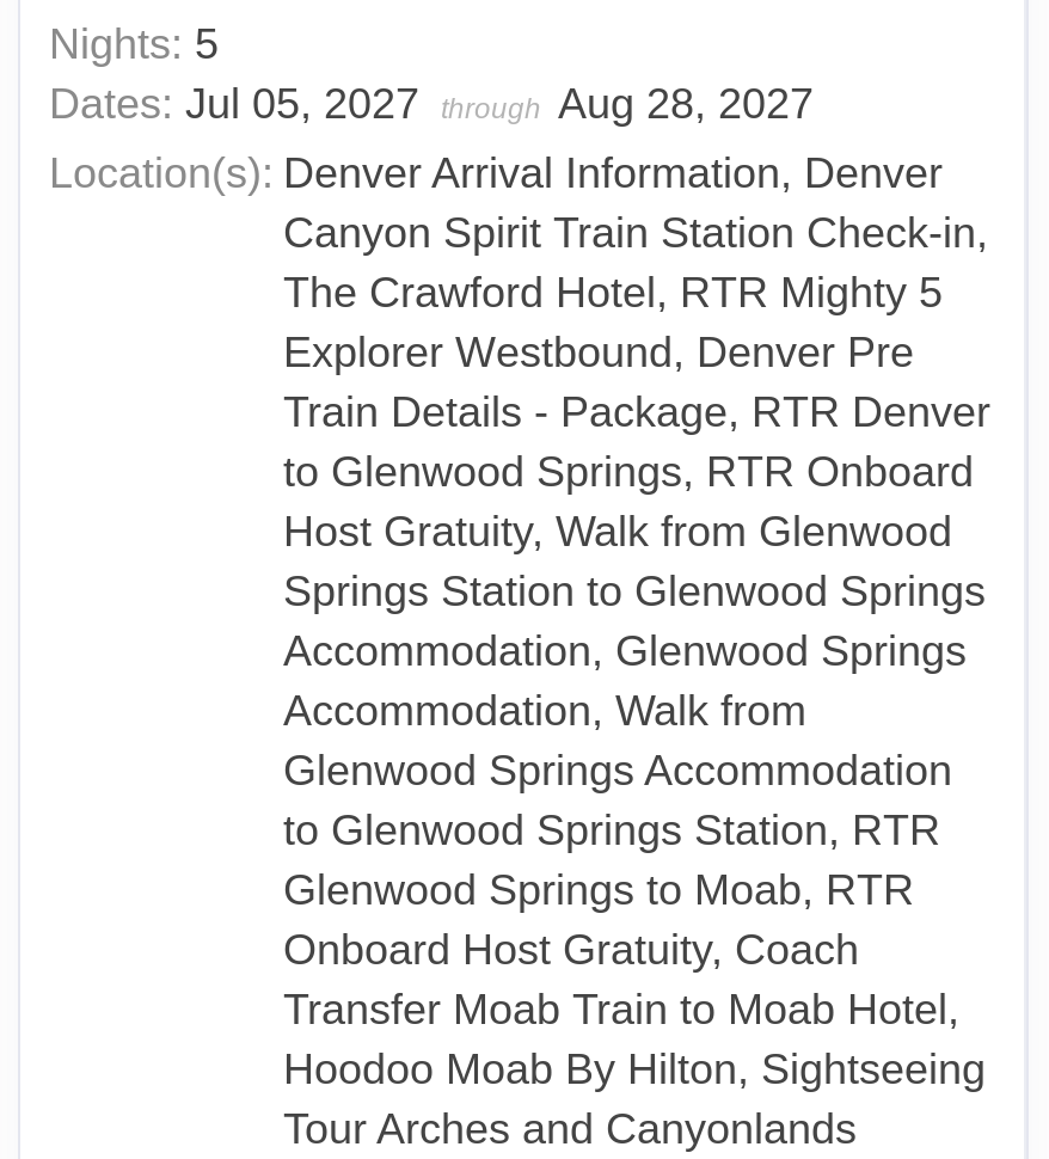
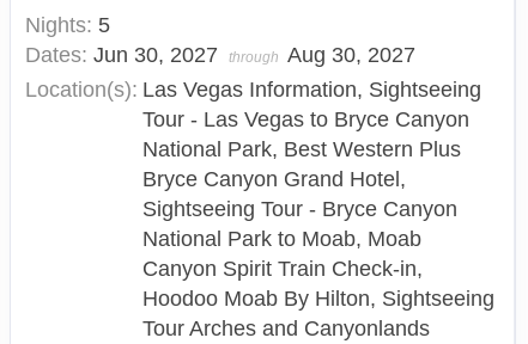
- Dates: Jul 05, 2027 through Aug 28, 2027
- Location(s): Denver Arrival Information, Denver
- Canyon Spirit Train Station Check-in,
- The Crawford Hotel, RTR Mighty 5
- Explorer Westbound, Denver Pre
- Train Details - Package, RTR Denver
- to Glenwood Springs, RTR Onboard
- Host Gratuity, Walk from Glenwood
- Springs Station to Glenwood Springs
- Accommodation, Glenwood Springs
- Accommodation, Walk from
- Glenwood Springs Accommodation
- to Glenwood Springs Station, RTR
- Glenwood Springs to Moab, RTR
- Onboard Host Gratuity, Coach
- Transfer Moab Train to Moab Hotel,
+ Dates: Jun 30, 2027 through Aug 30, 2027
+ Location(s): Las Vegas Information, Sightseeing
+ Tour - Las Vegas to Bryce Canyon
+ National Park, Best Western Plus
+ Bryce Canyon Grand Hotel,
+ Sightseeing Tour - Bryce Canyon
+ National Park to Moab, Moab
+ Canyon Spirit Train Check-in,
